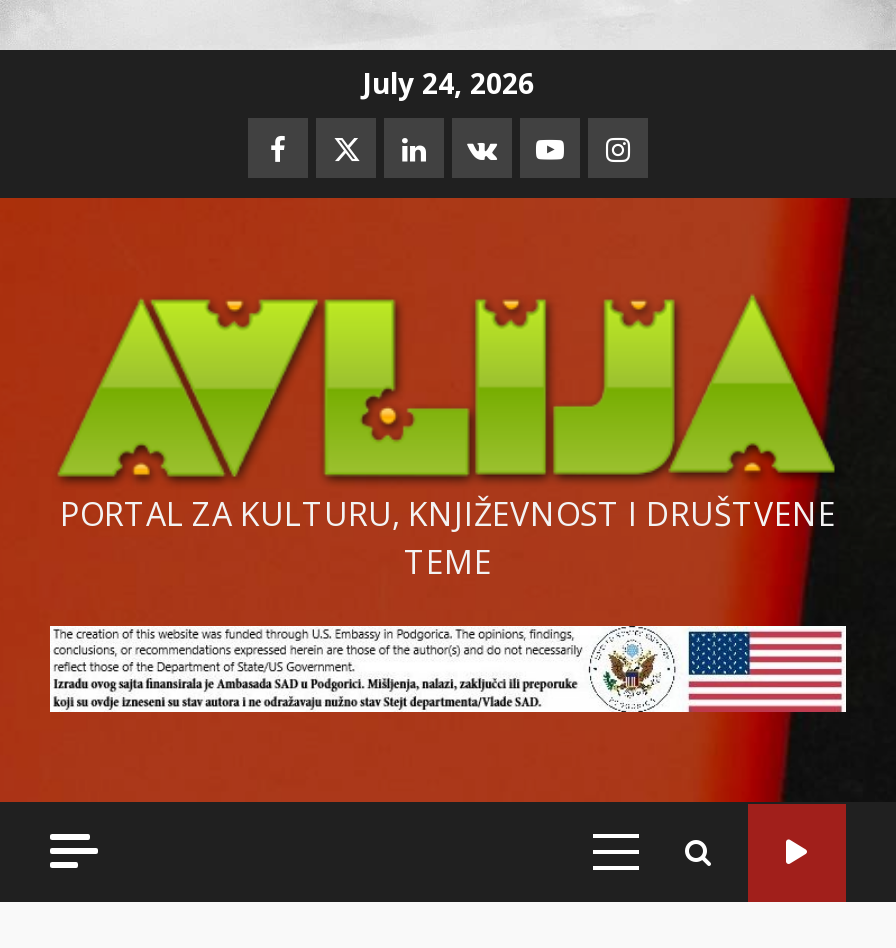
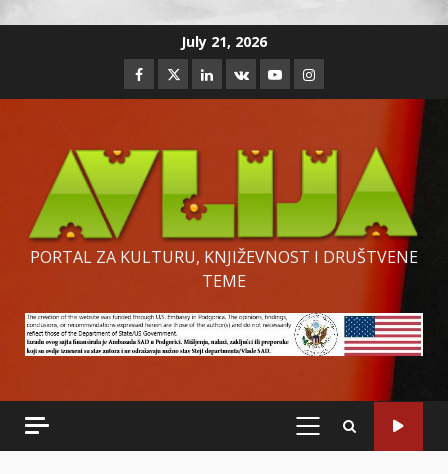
- July 24, 2026
+ July 21, 2026
